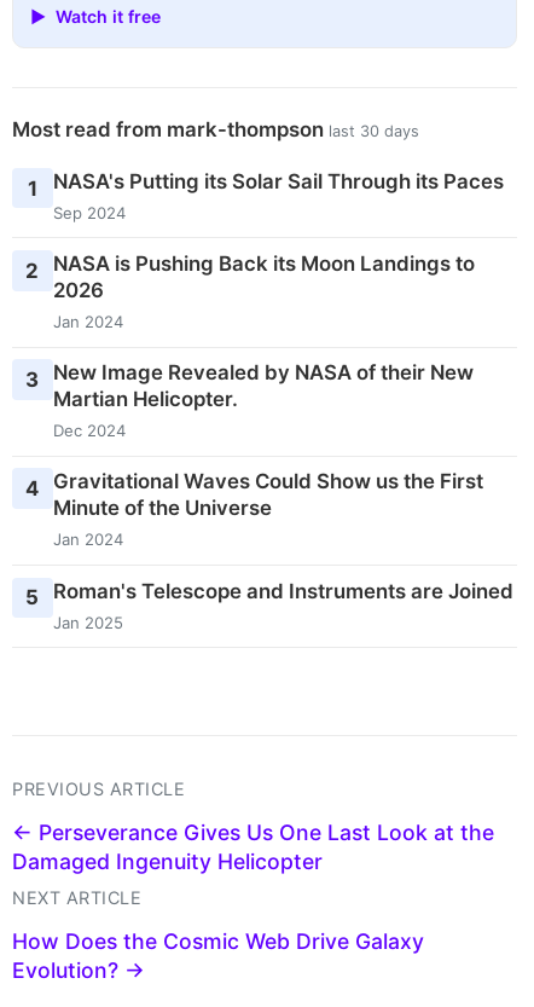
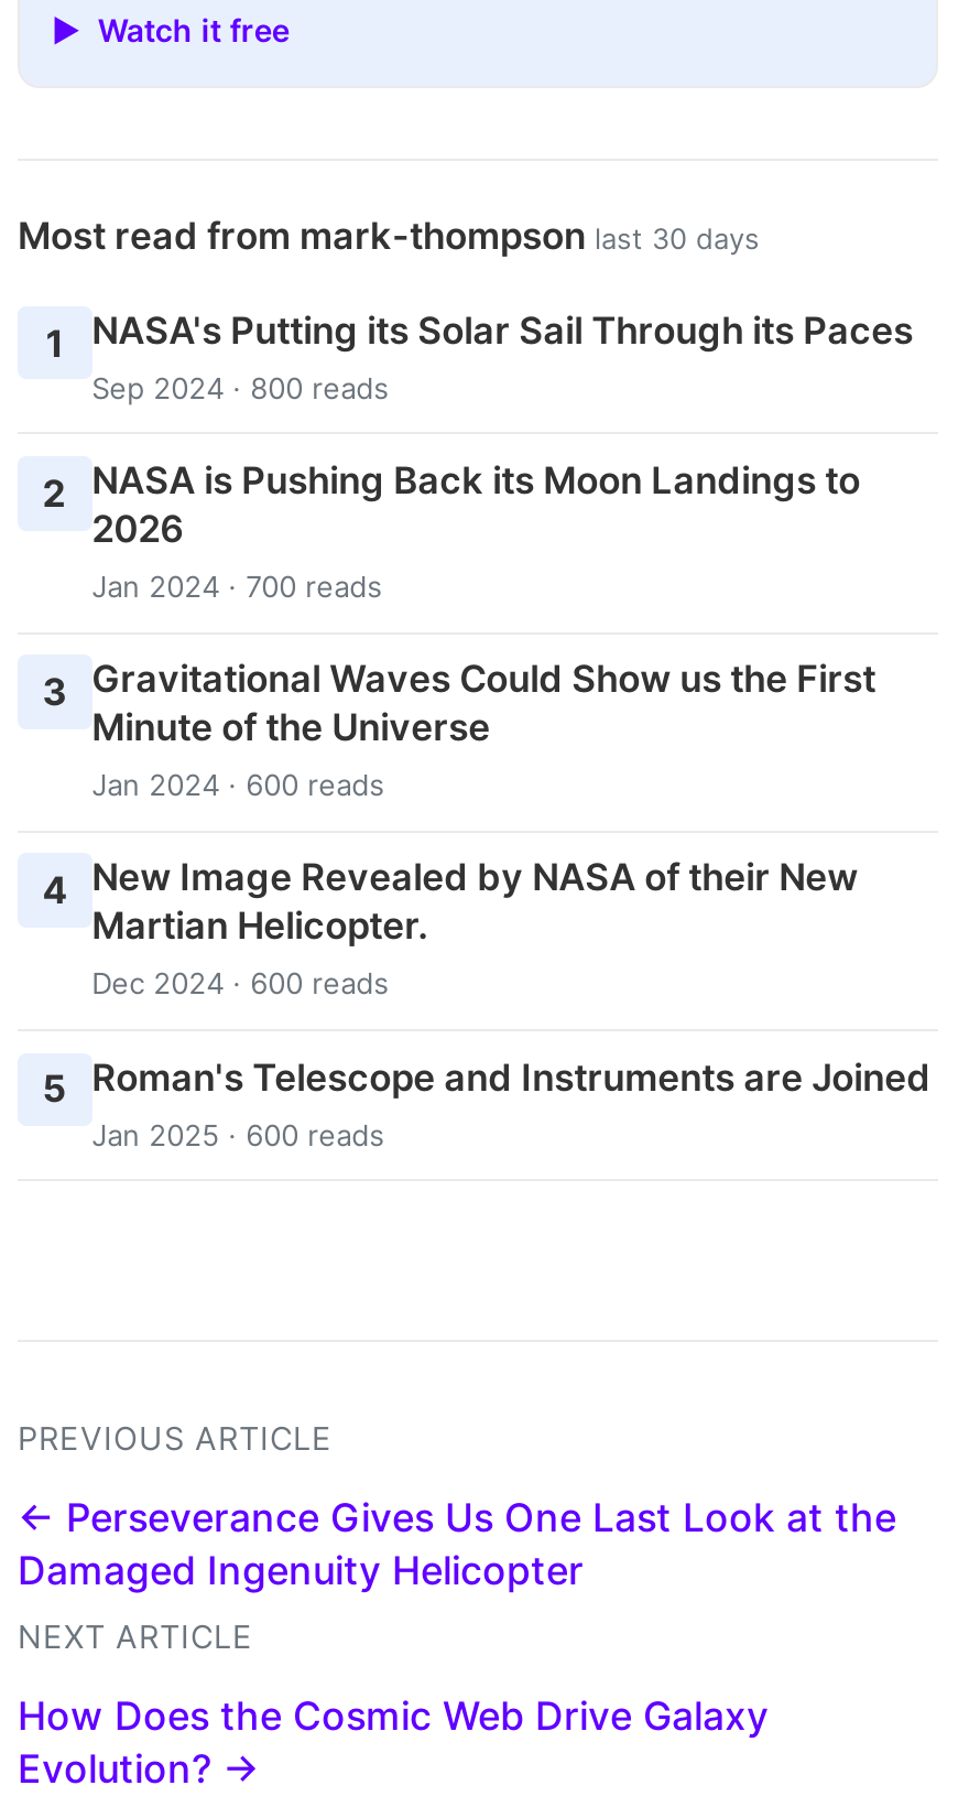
- Sep 2024
+ Sep 2024 · 800 reads

- Jan 2024
- 3 New Image Revealed by NASA of their New
+ Jan 2024 · 700 reads
+ 3 Gravitational Waves Could Show us the First
+ Jan 2024 · 600 reads
+ 4 New Image Revealed by NASA of their New

moved down: Martian Helicopter.

- Dec 2024
- 4 Gravitational Waves Could Show us the First
- Jan 2024
+ Dec 2024 · 600 reads

moved up: Minute of the Universe

- Jan 2025
+ Jan 2025 · 600 reads
